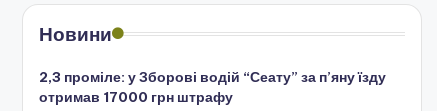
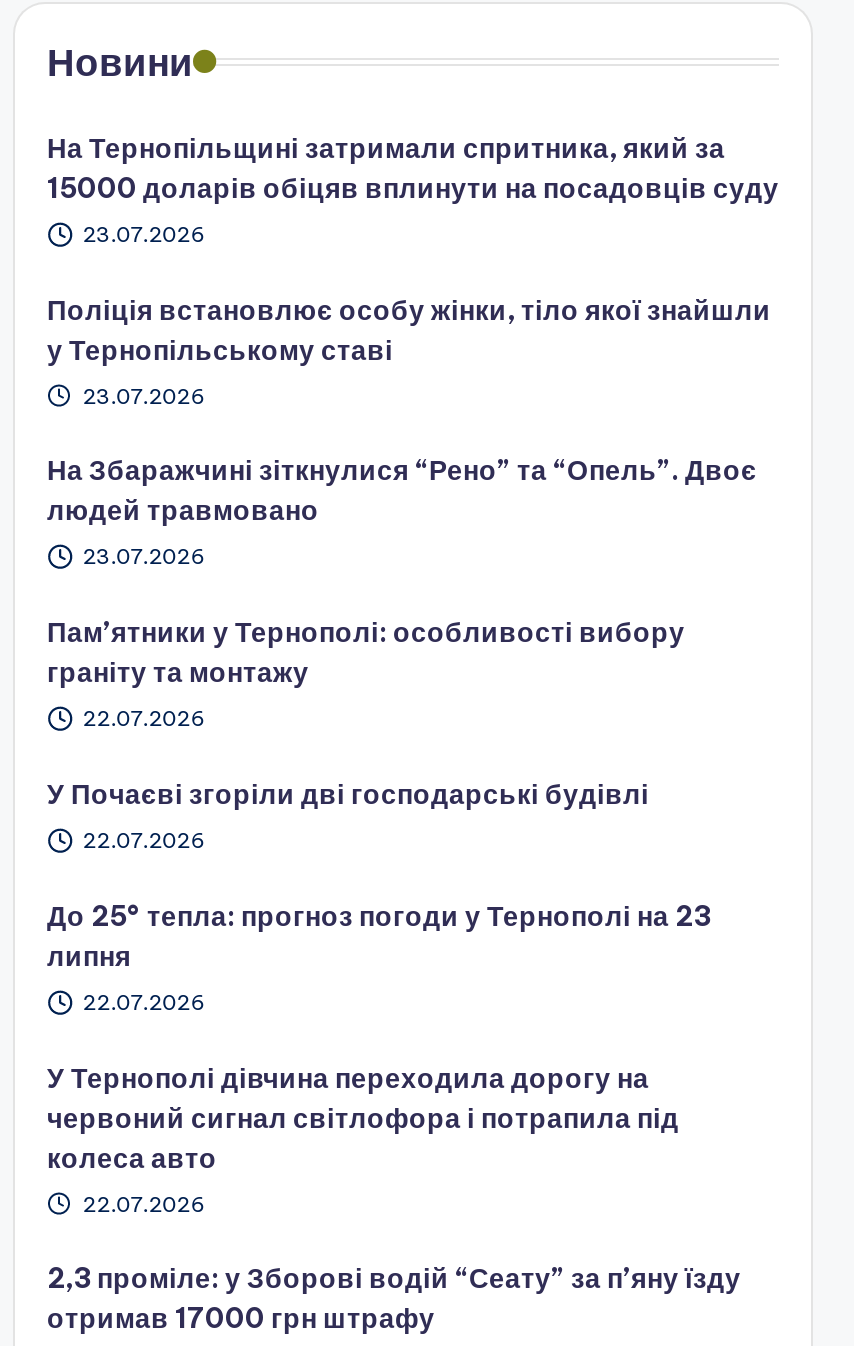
+ На Тернопільщині затримали спритника, який за
+ 15000 доларів обіцяв вплинути на посадовців суду
+ 23.07.2026
+ Поліція встановлює особу жінки, тіло якої знайшли
+ у Тернопільському ставі
+ 23.07.2026
+ На Збаражчині зіткнулися “Рено” та “Опель”. Двоє
+ людей травмовано
+ 23.07.2026
+ Пам’ятники у Тернополі: особливості вибору
+ граніту та монтажу
+ 22.07.2026
+ У Почаєві згоріли дві господарські будівлі
+ 22.07.2026
+ До 25° тепла: прогноз погоди у Тернополі на 23
+ липня
+ 22.07.2026
+ У Тернополі дівчина переходила дорогу на
+ червоний сигнал світлофора і потрапила під
+ колеса авто
+ 22.07.2026
